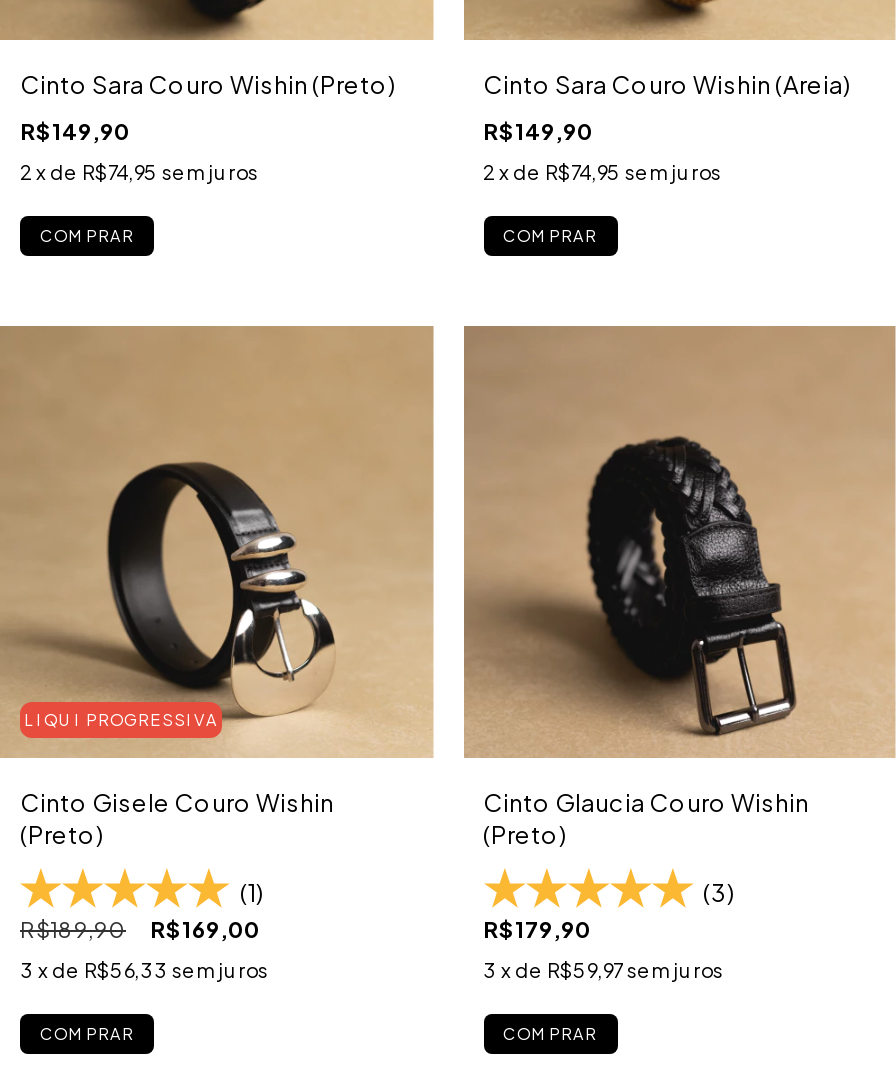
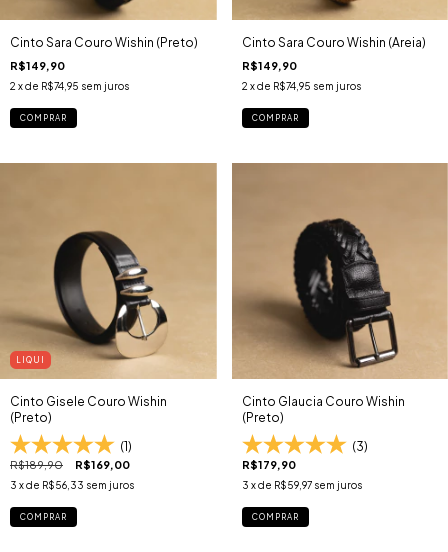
- LIQUI PROGRESSIVA
+ LIQUI
